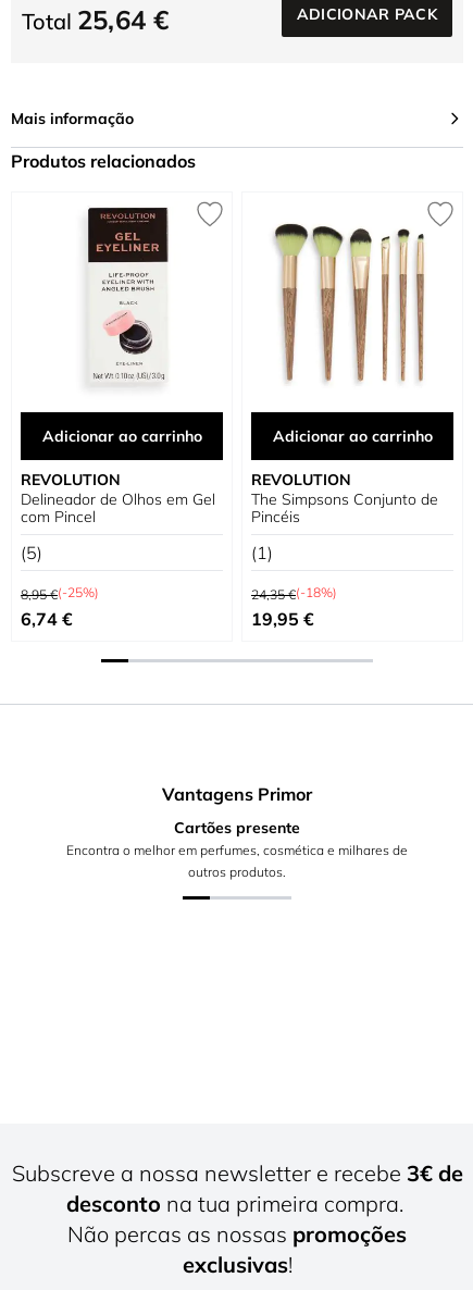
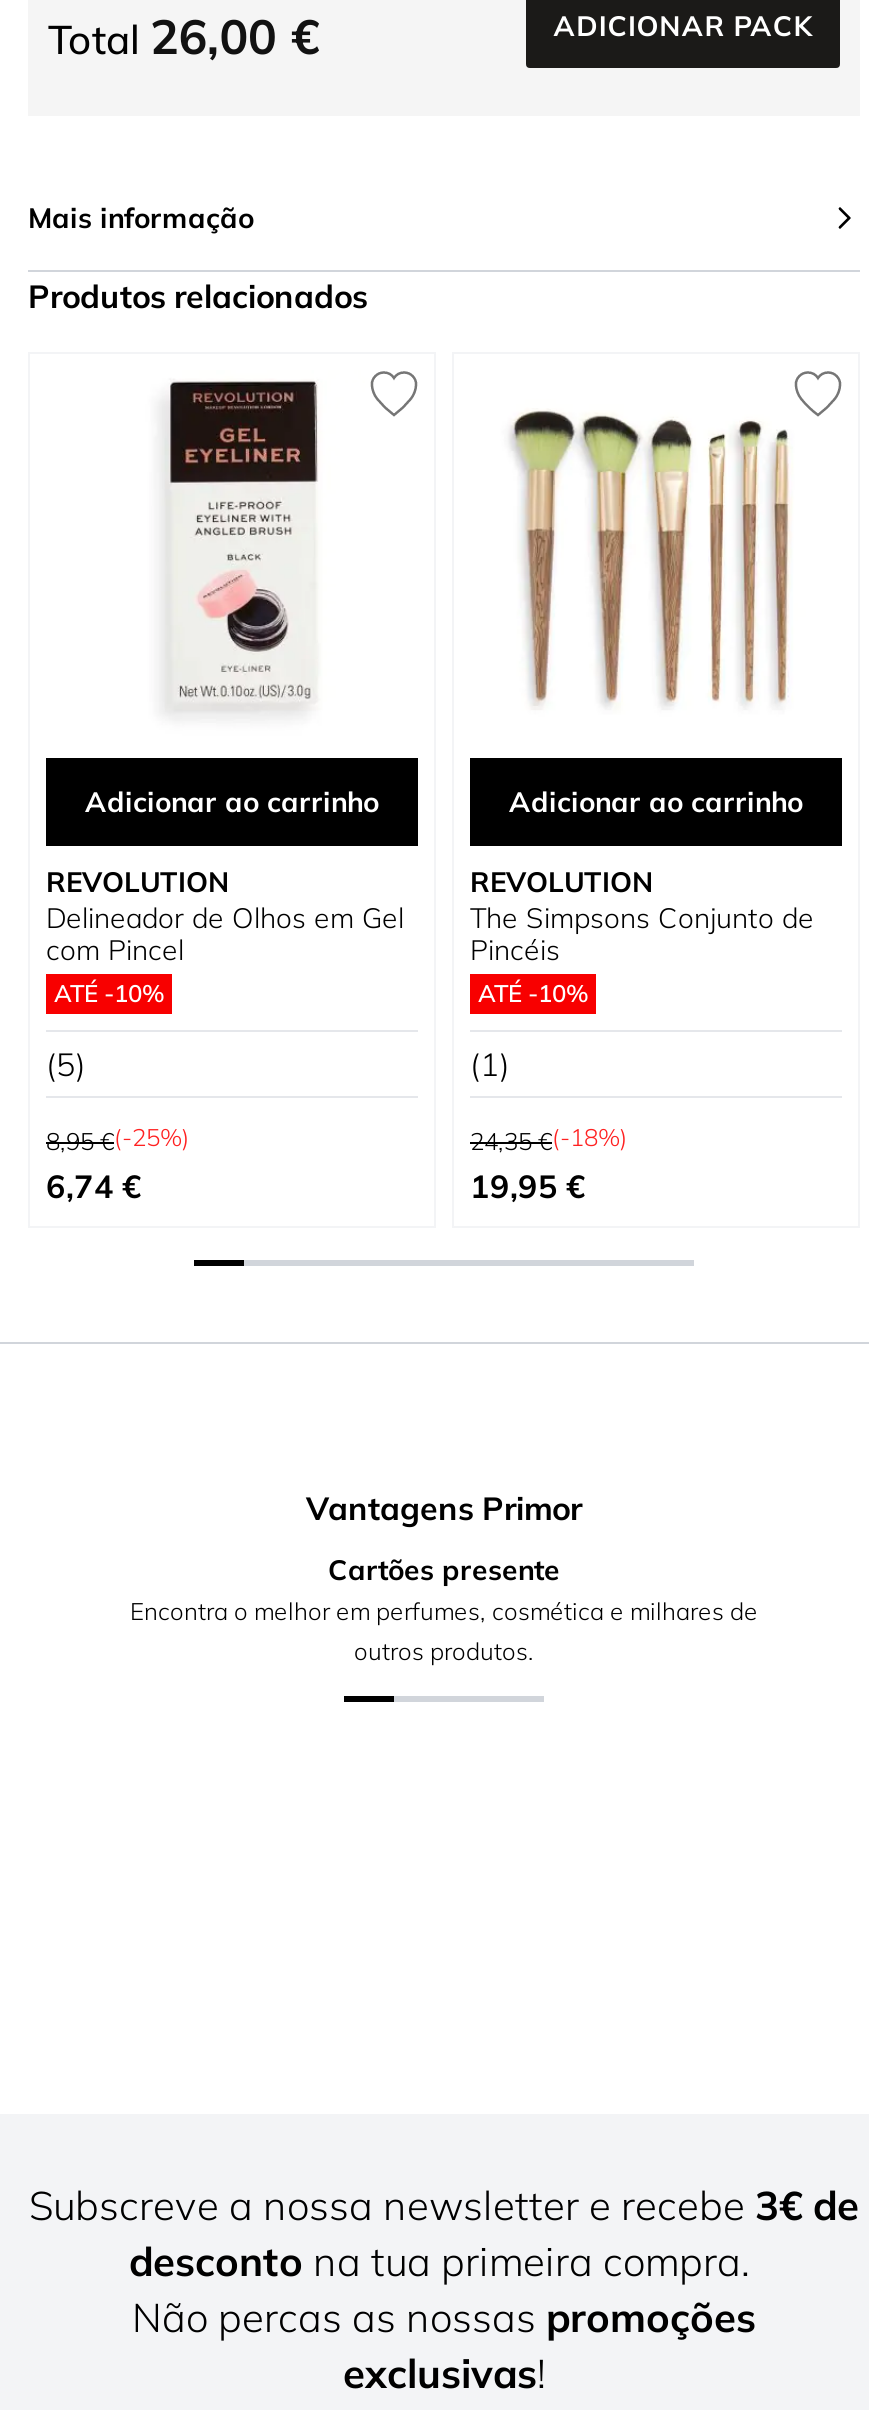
- Total 25,64 €
+ Total 26,00 €

+ ATÉ -10%

+ ATÉ -10%
